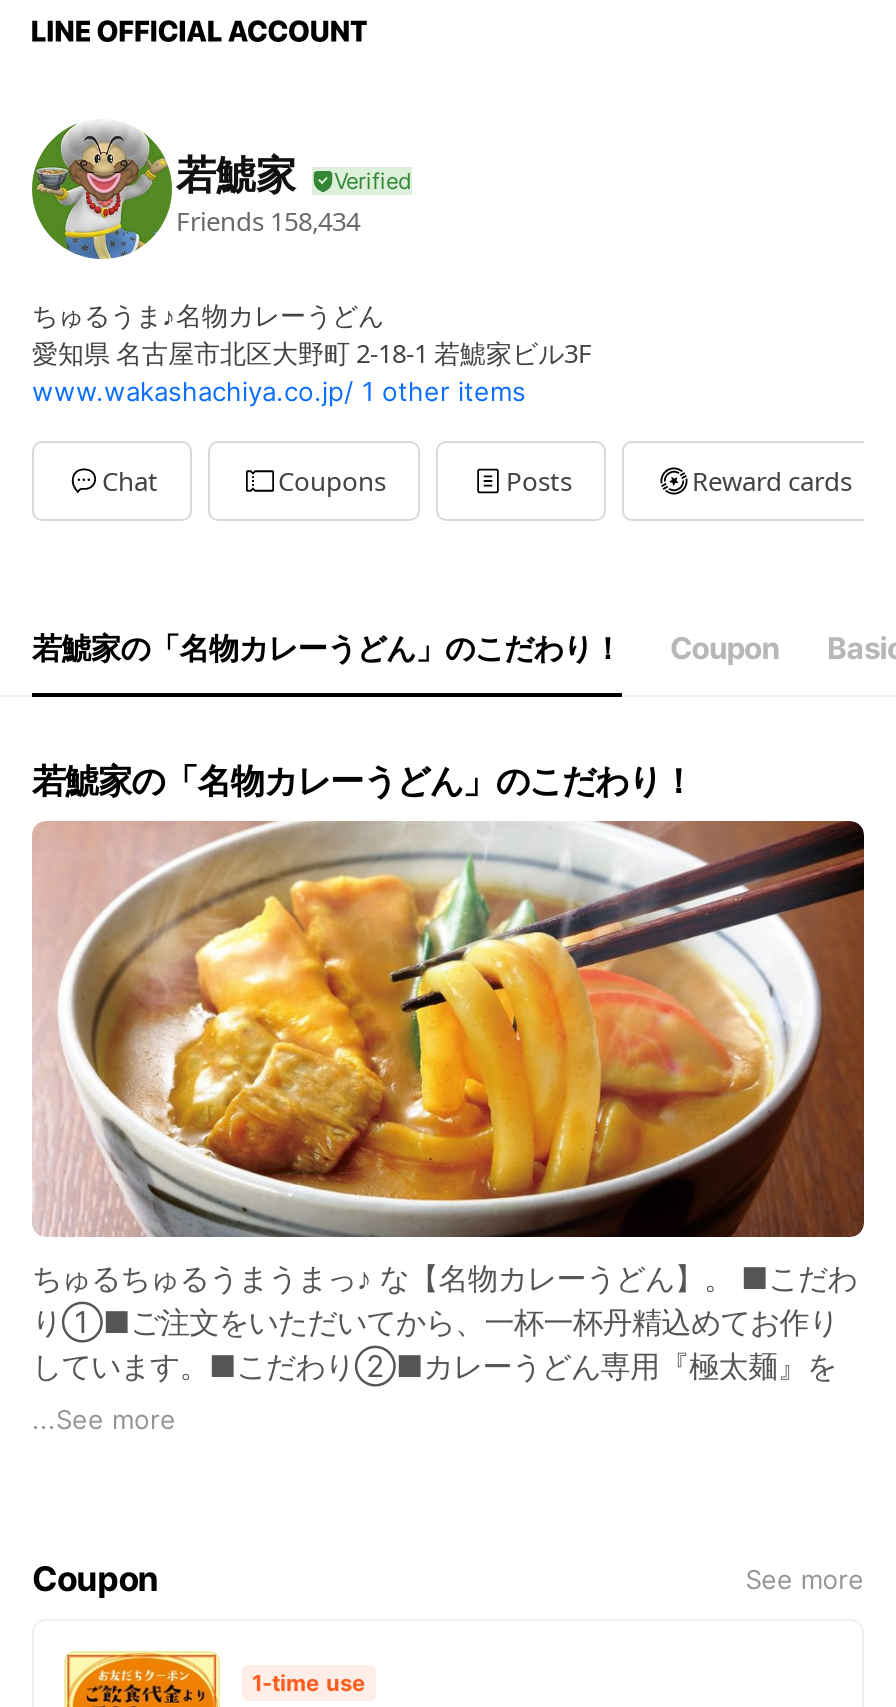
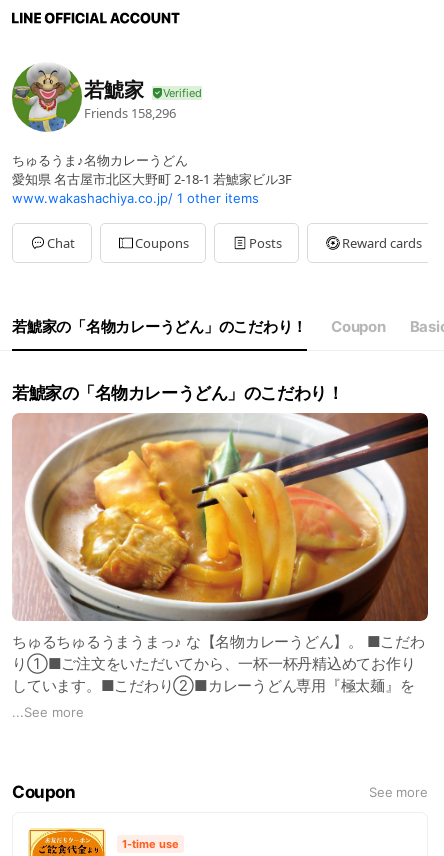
- Friends 158,434
+ Friends 158,296
